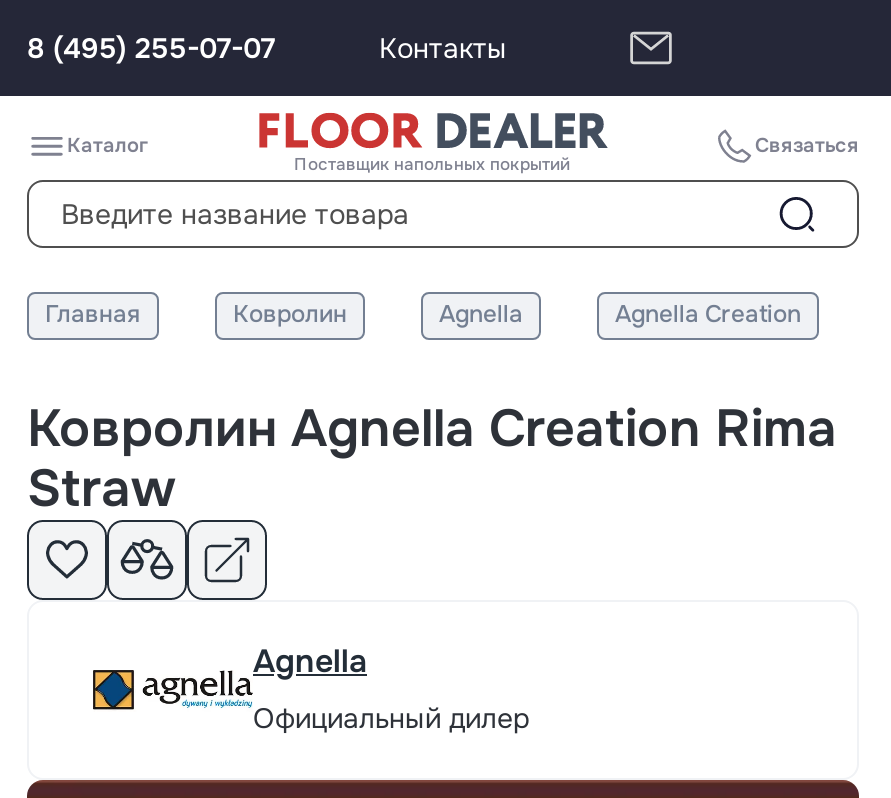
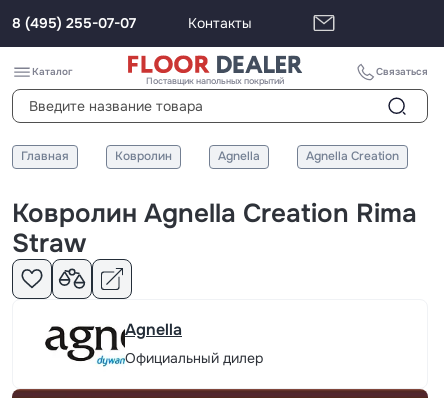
- [image]
+ [image]
